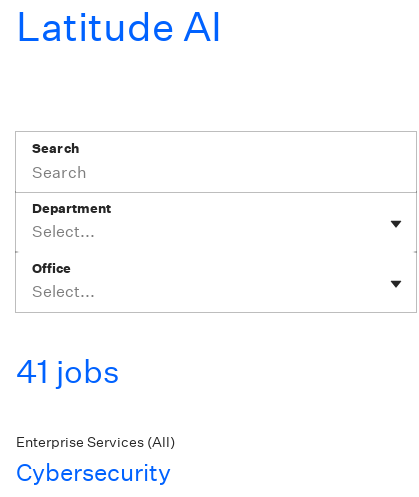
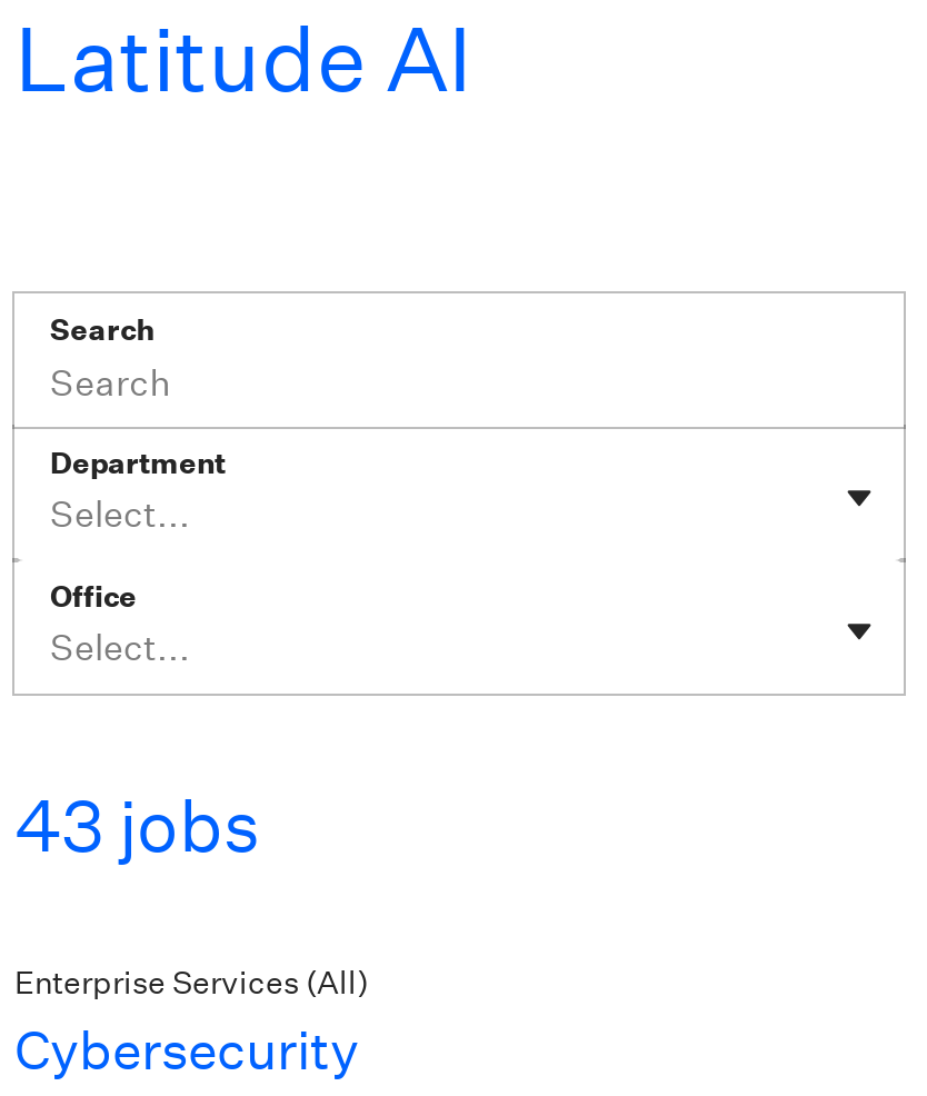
- 41 jobs
+ 43 jobs
